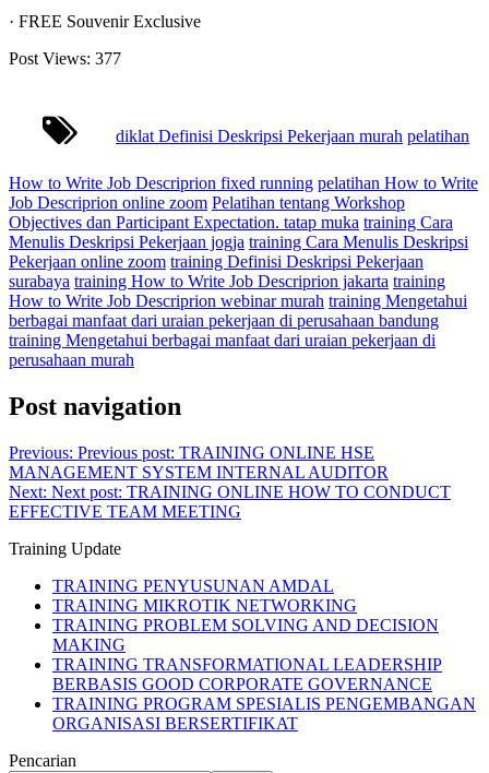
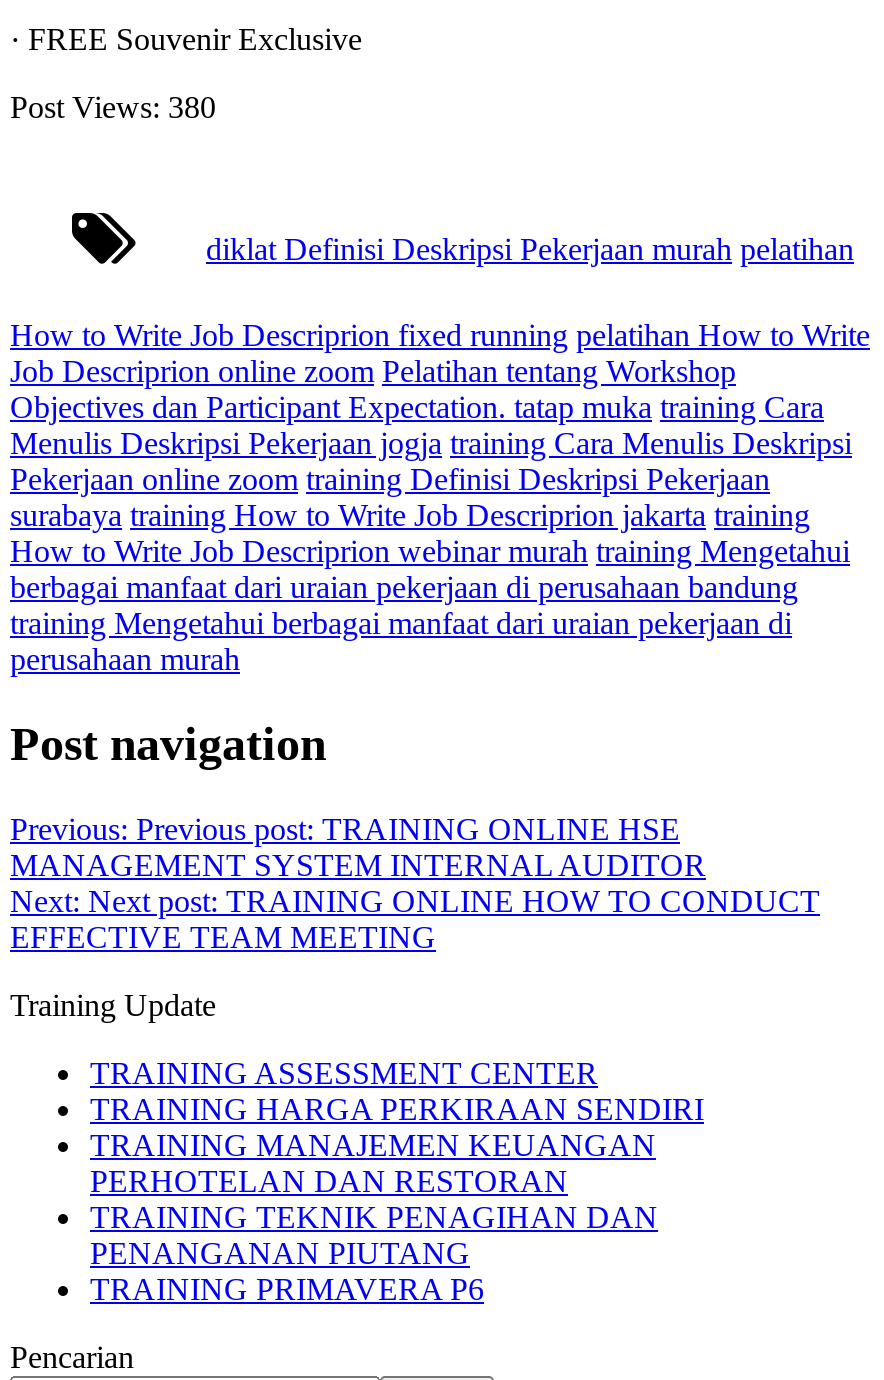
- Post Views: 377
+ Post Views: 380

- TRAINING PENYUSUNAN AMDAL
- TRAINING MIKROTIK NETWORKING
- TRAINING PROBLEM SOLVING AND DECISION
- MAKING
- TRAINING TRANSFORMATIONAL LEADERSHIP
- BERBASIS GOOD CORPORATE GOVERNANCE
- TRAINING PROGRAM SPESIALIS PENGEMBANGAN
- ORGANISASI BERSERTIFIKAT
+ TRAINING ASSESSMENT CENTER
+ TRAINING HARGA PERKIRAAN SENDIRI
+ TRAINING MANAJEMEN KEUANGAN
+ PERHOTELAN DAN RESTORAN
+ TRAINING TEKNIK PENAGIHAN DAN
+ PENANGANAN PIUTANG
+ TRAINING PRIMAVERA P6
